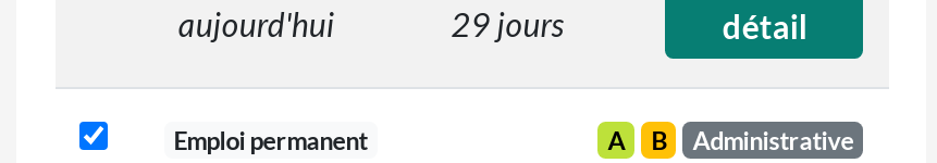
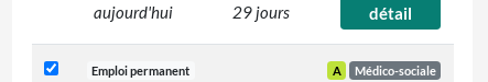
- B
- Administrative
+ Médico-sociale
